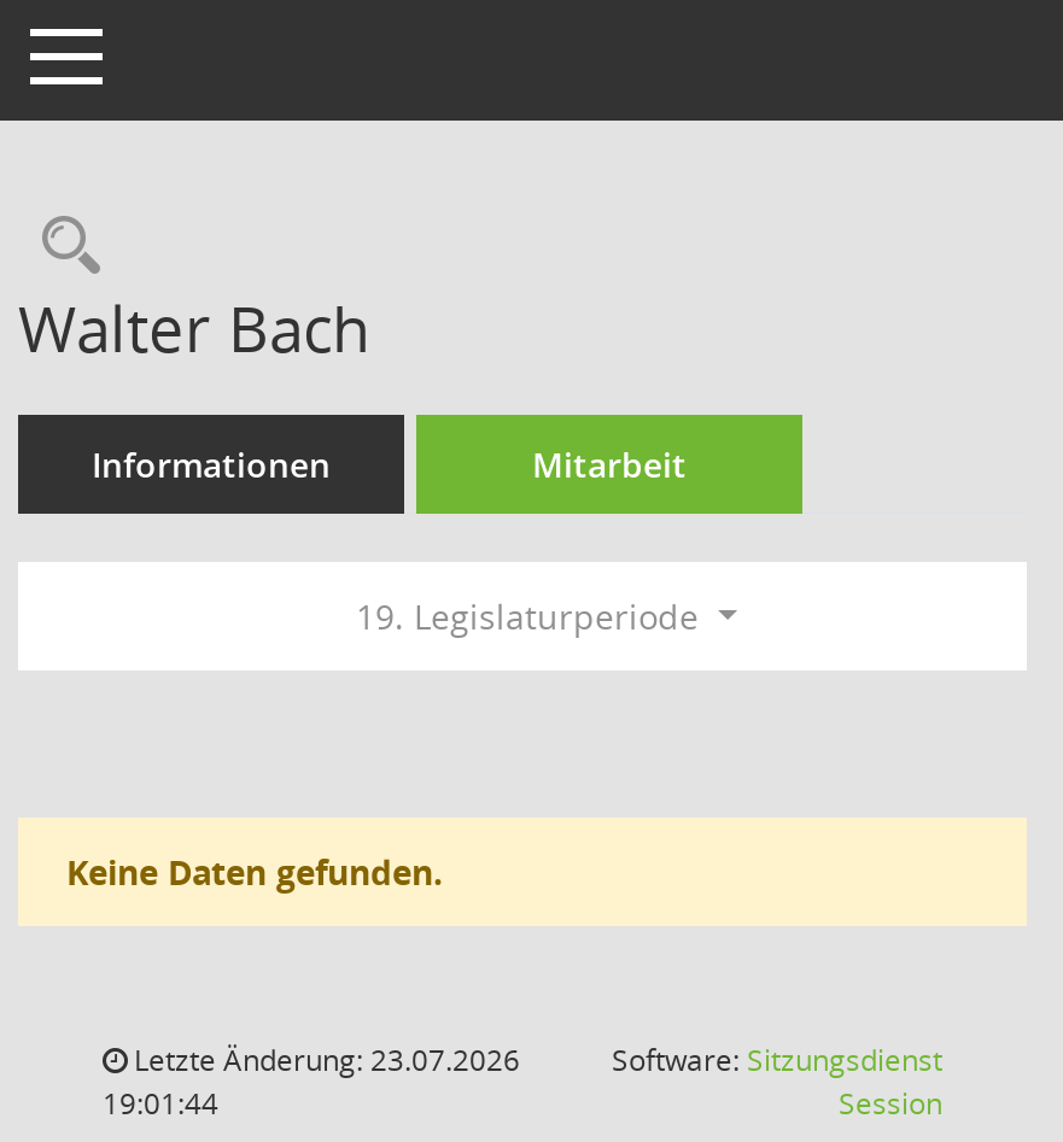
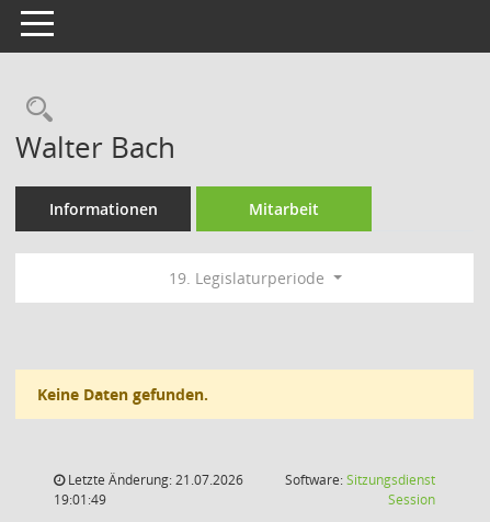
- Letzte Änderung: 23.07.2026
+ Letzte Änderung: 21.07.2026

- 19:01:44
+ 19:01:49
